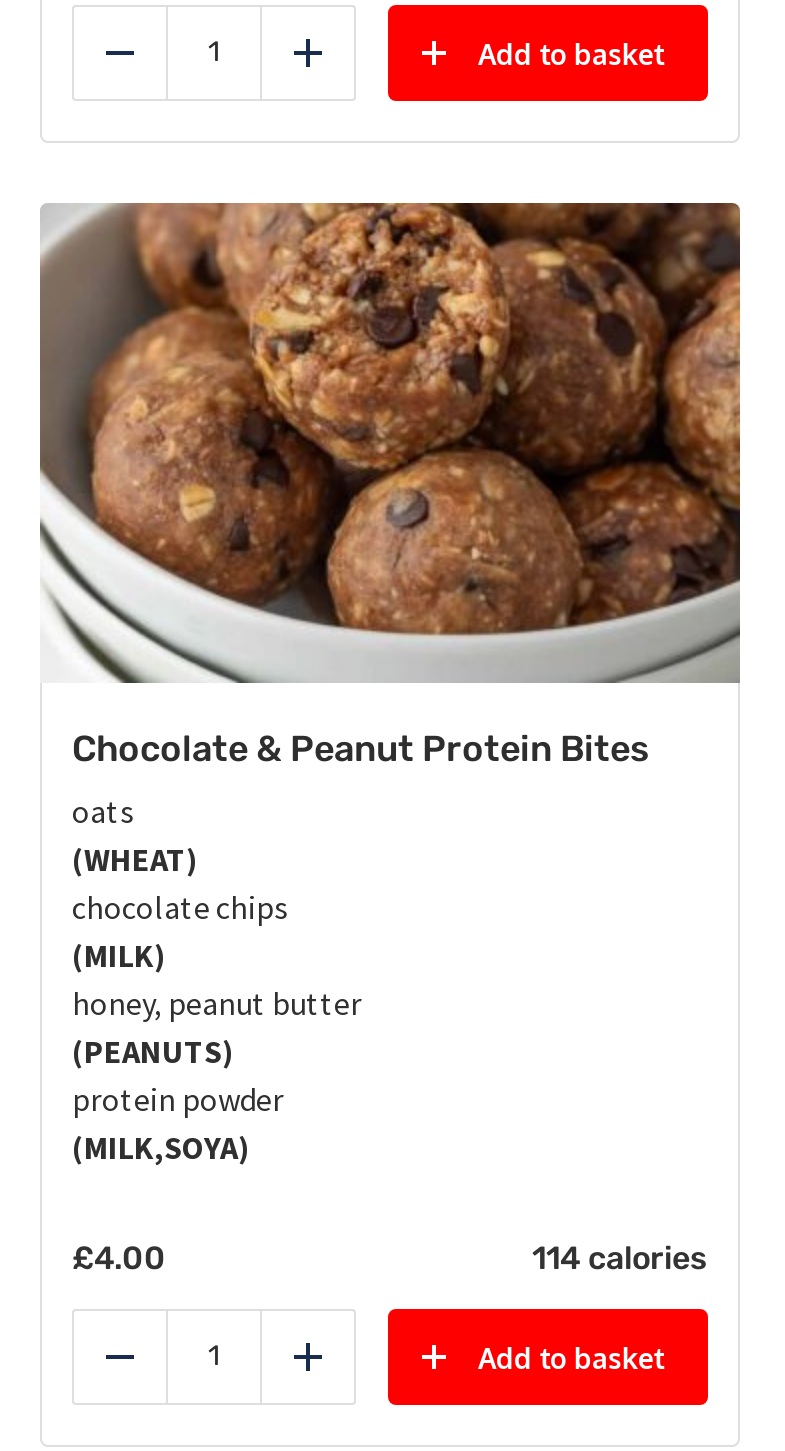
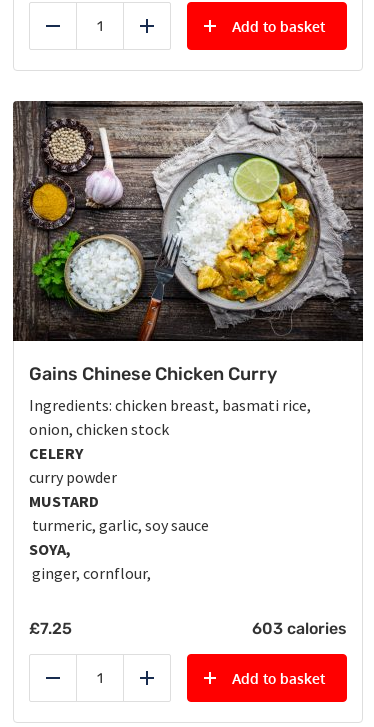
- [image]
- Chocolate & Peanut Protein Bites
+ [image]
+ Gains Chinese Chicken Curry

- oats
- (WHEAT)
- chocolate chips
- (MILK)
- honey, peanut butter
- (PEANUTS)
- protein powder
- (MILK,SOYA)
+ Ingredients: chicken breast, basmati rice,
+ onion, chicken stock
+ CELERY
+ curry powder
+ MUSTARD
+ turmeric, garlic, soy sauce
+ SOYA,
+ ginger, cornflour,

- £4.00
- 114 calories
+ £7.25
+ 603 calories
